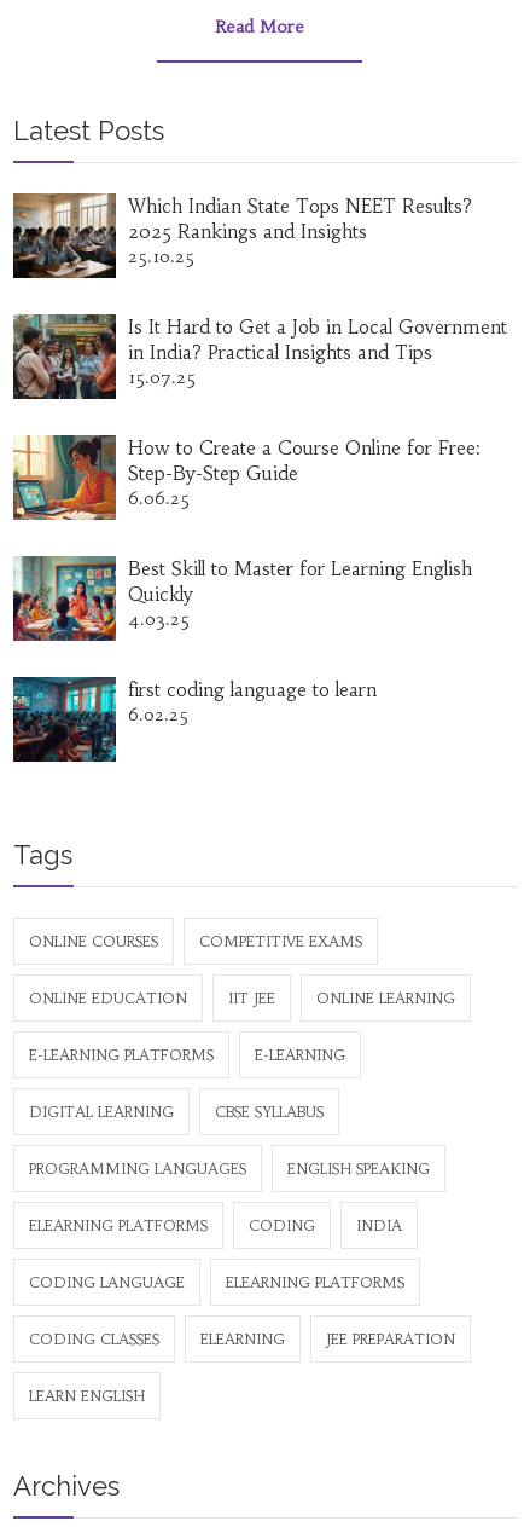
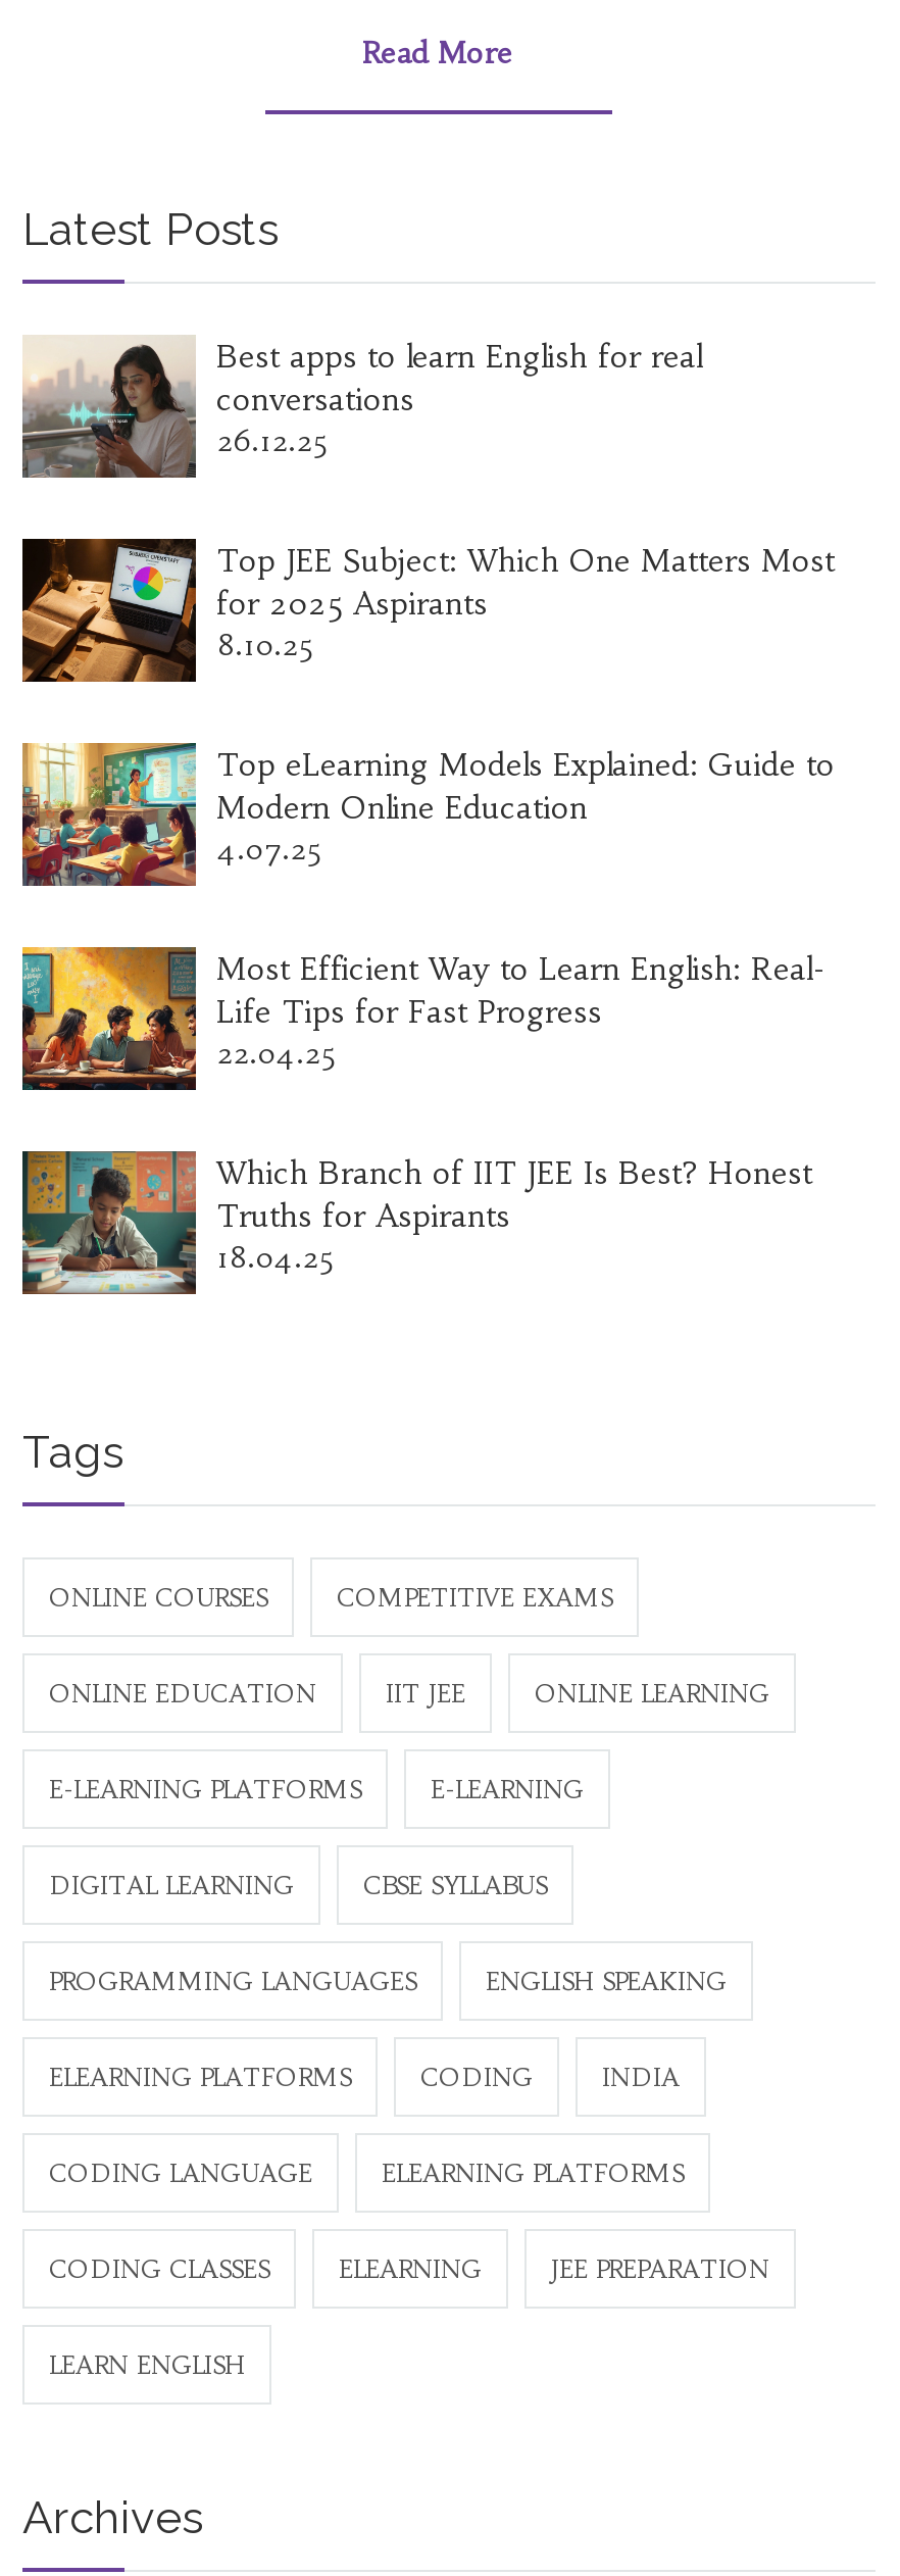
- [image]
- Which Indian State Tops NEET Results?
- 2025 Rankings and Insights
- 25.10.25
+ [image]
+ Best apps to learn English for real
+ conversations
+ 26.12.25

- [image]
- Is It Hard to Get a Job in Local Government
- in India? Practical Insights and Tips
- 15.07.25
+ [image]
+ Top JEE Subject: Which One Matters Most
+ for 2025 Aspirants
+ 8.10.25

- [image]
- How to Create a Course Online for Free:
- Step-By-Step Guide
- 6.06.25
+ [image]
+ Top eLearning Models Explained: Guide to
+ Modern Online Education
+ 4.07.25

- [image]
- Best Skill to Master for Learning English
- Quickly
- 4.03.25
+ [image]
+ Most Efficient Way to Learn English: Real-
+ Life Tips for Fast Progress
+ 22.04.25

- [image]
- first coding language to learn
- 6.02.25
+ [image]
+ Which Branch of IIT JEE Is Best? Honest
+ Truths for Aspirants
+ 18.04.25
